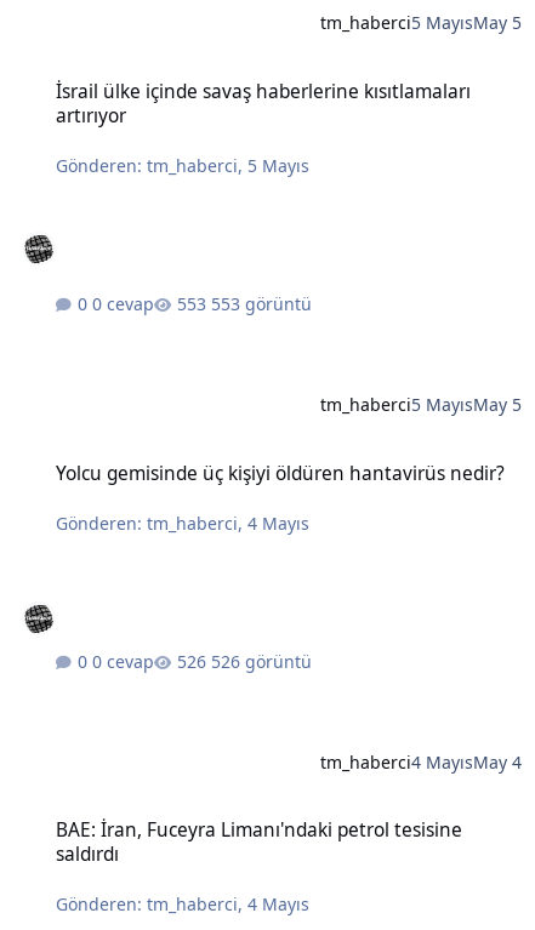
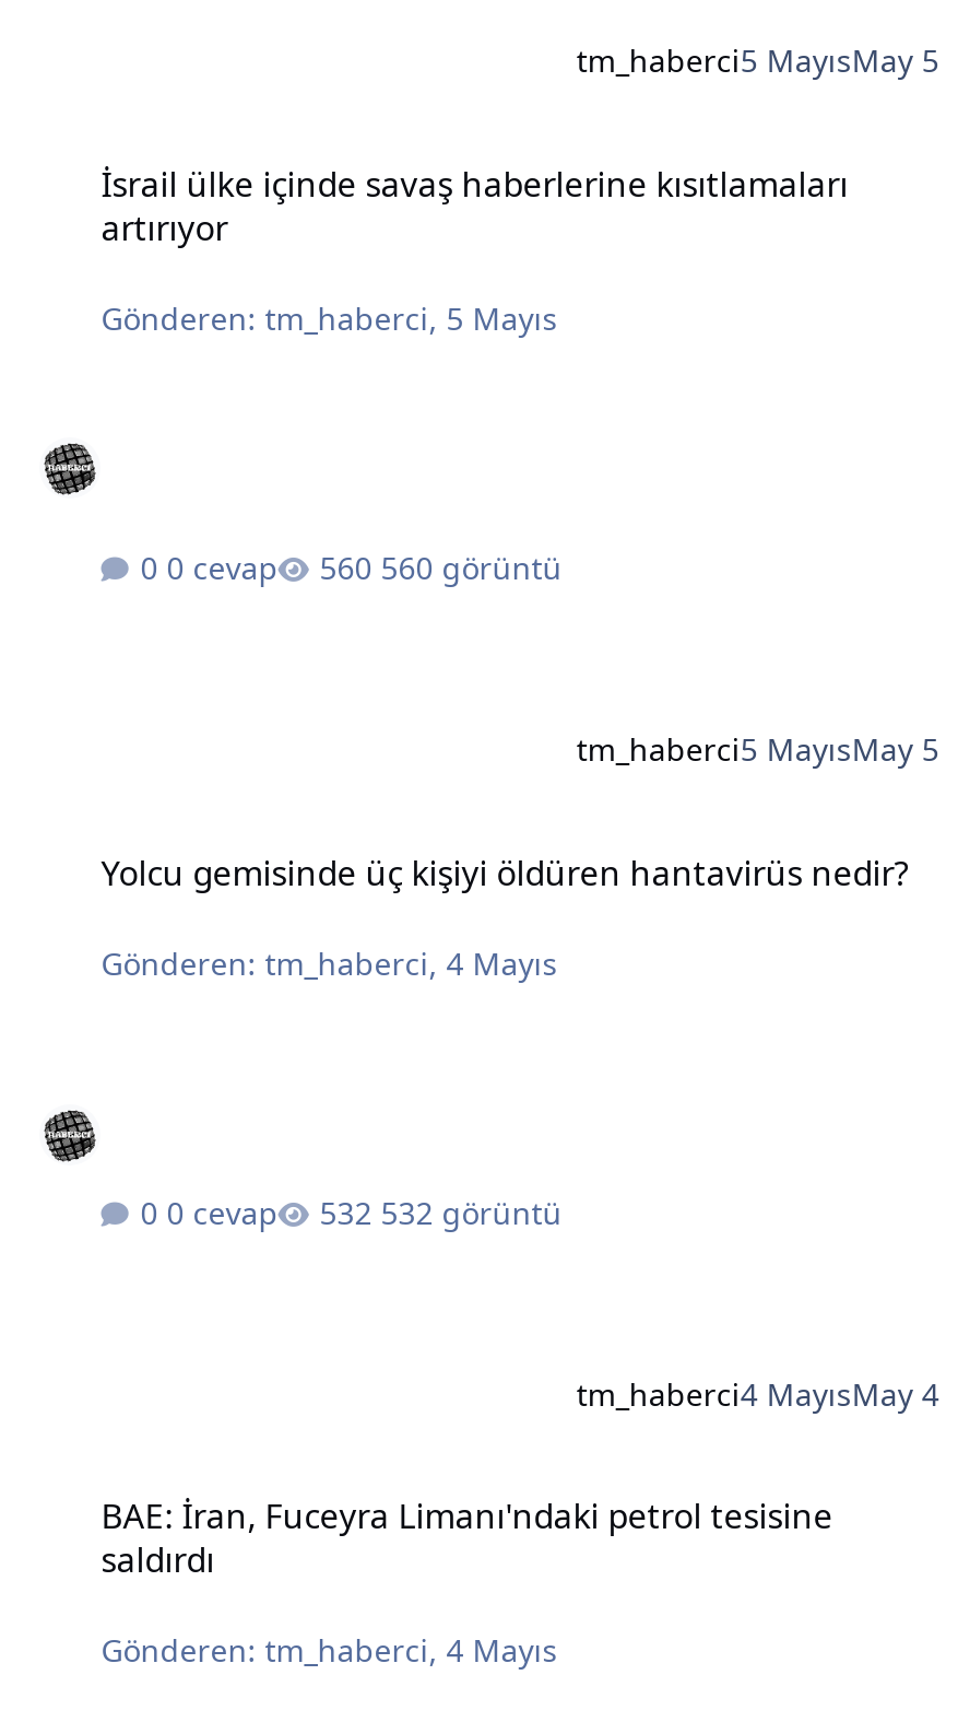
- 553 görüntü
+ 560 görüntü

- 526 görüntü
+ 532 görüntü
